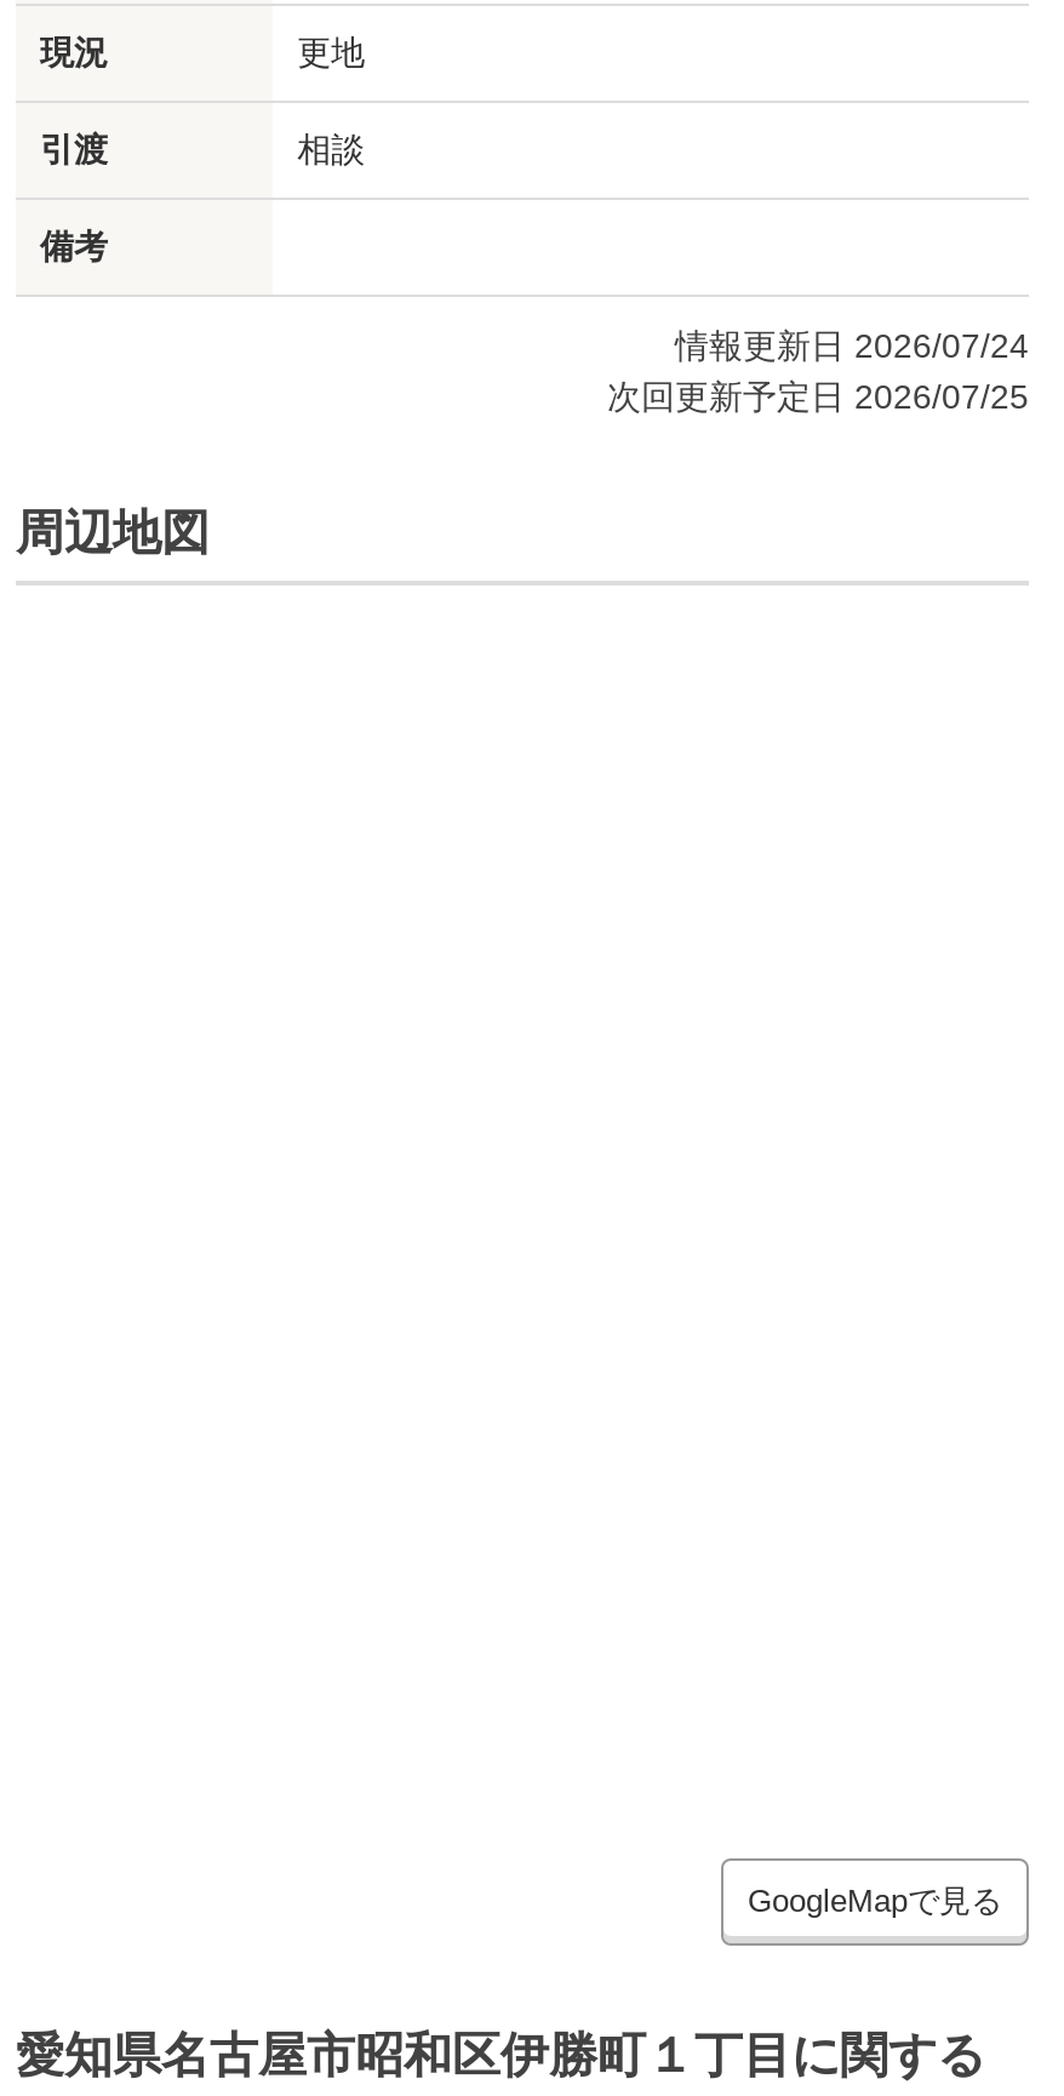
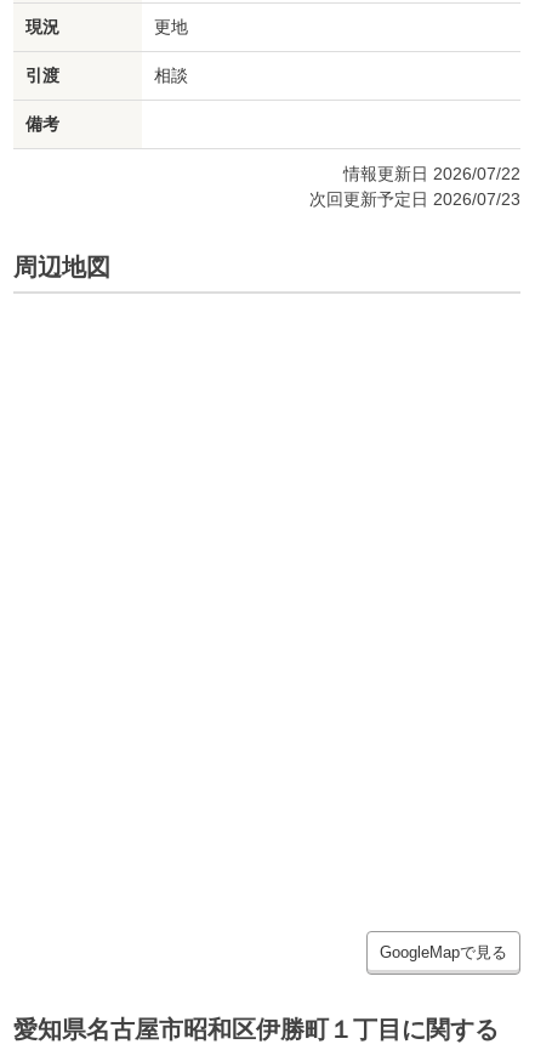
- 情報更新日 2026/07/24
+ 情報更新日 2026/07/22

- 次回更新予定日 2026/07/25
+ 次回更新予定日 2026/07/23
